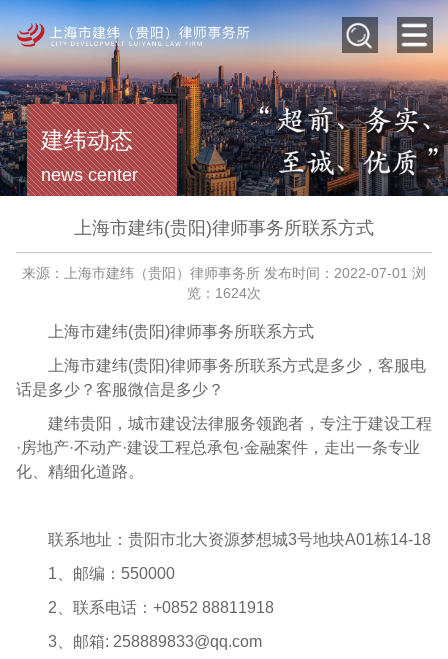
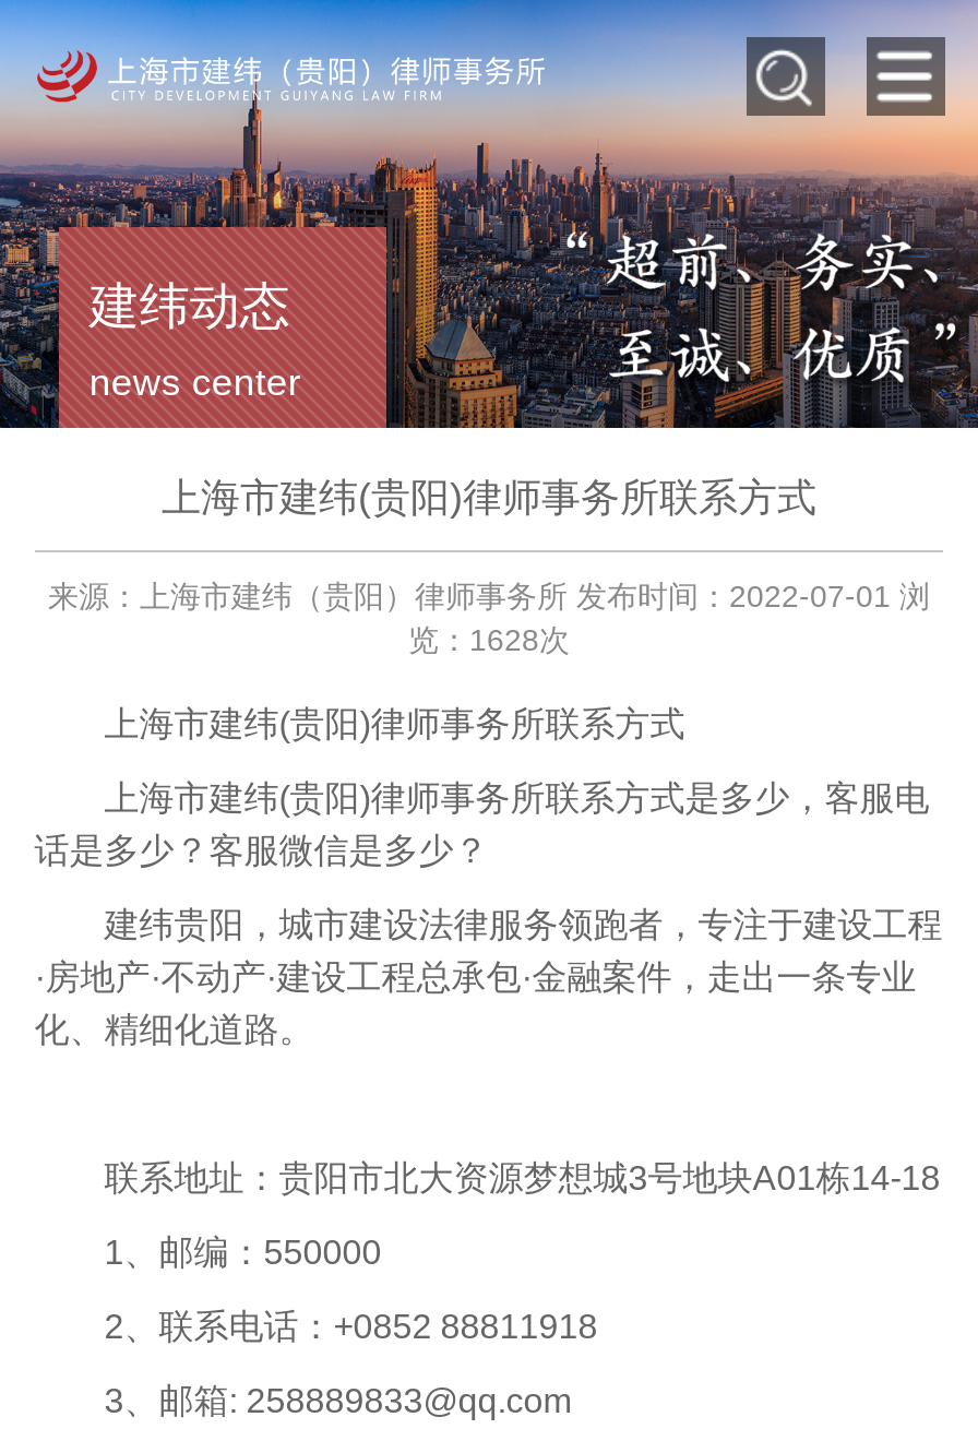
- 览：1624次
+ 览：1628次
